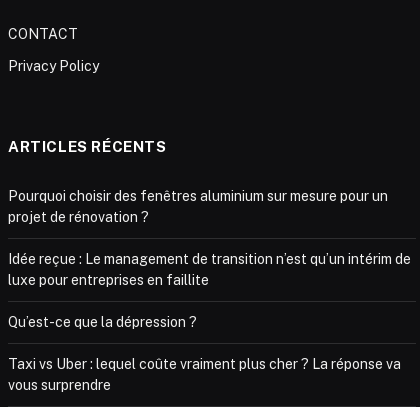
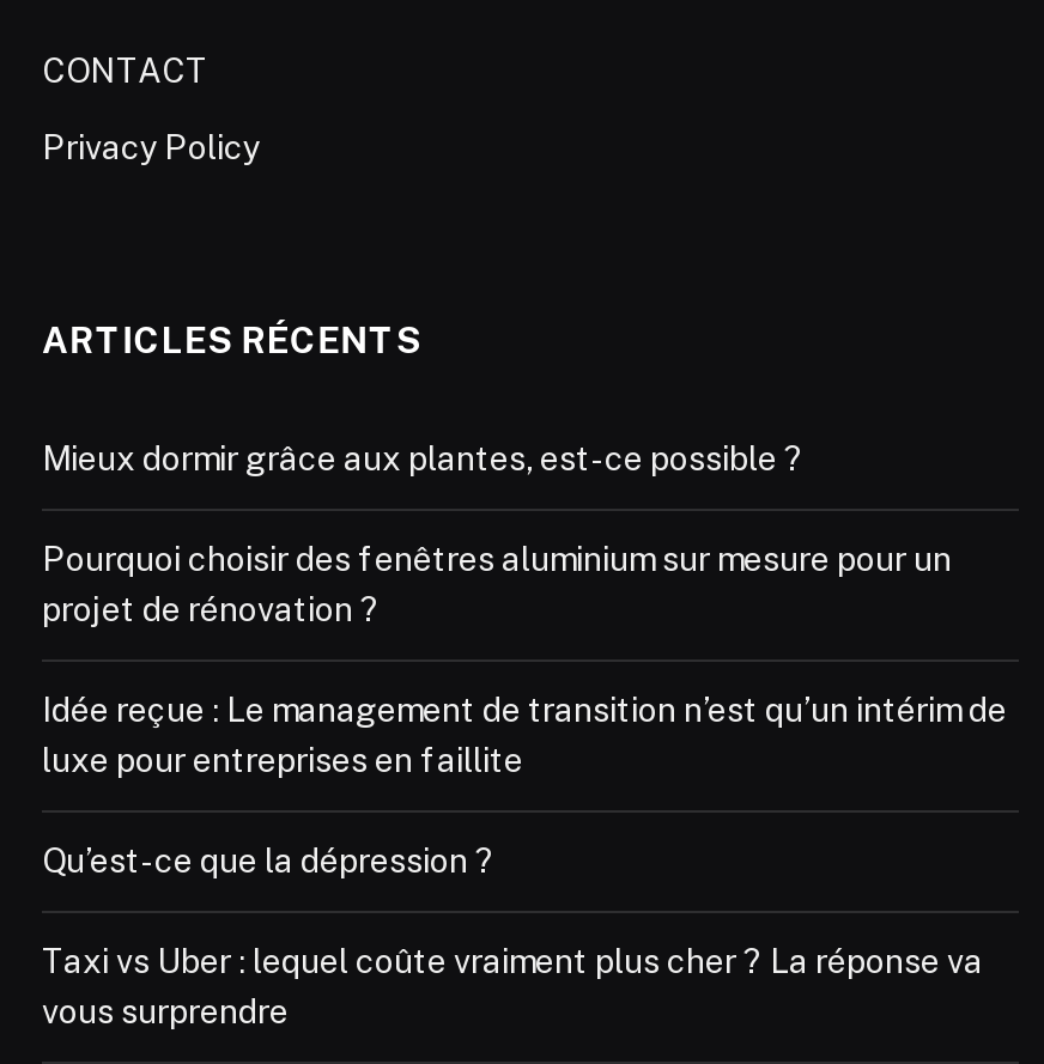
+ Mieux dormir grâce aux plantes, est-ce possible ?
